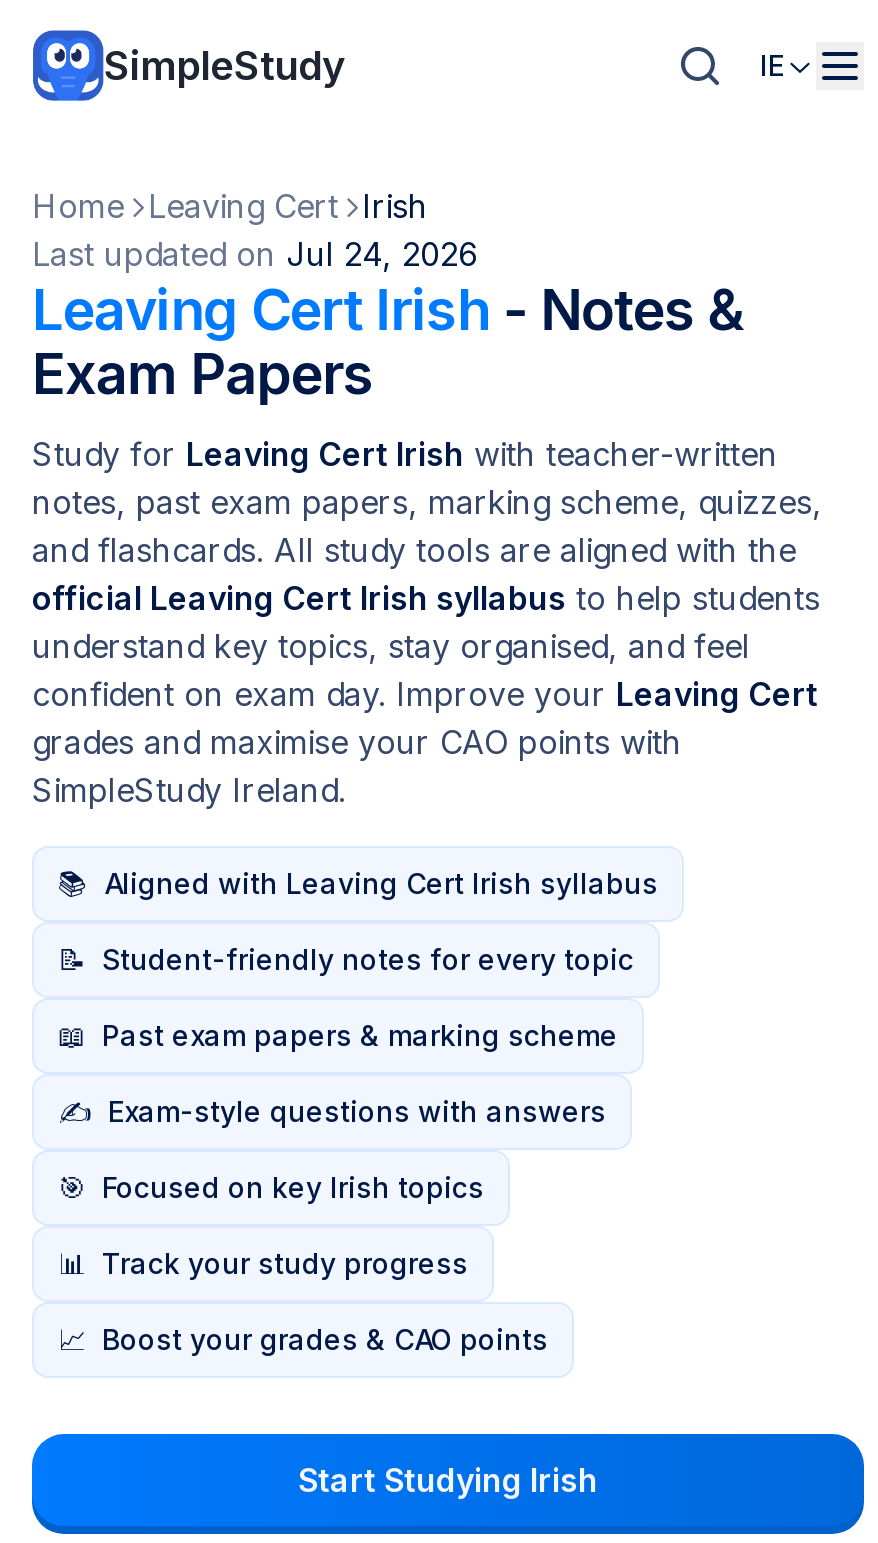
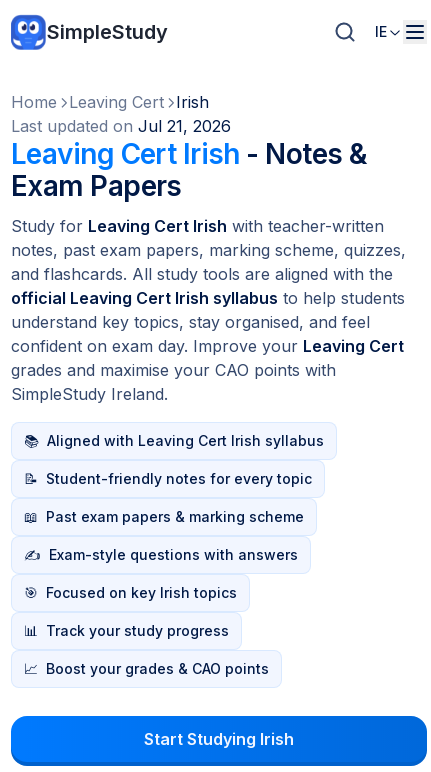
- Last updated on Jul 24, 2026
+ Last updated on Jul 21, 2026
